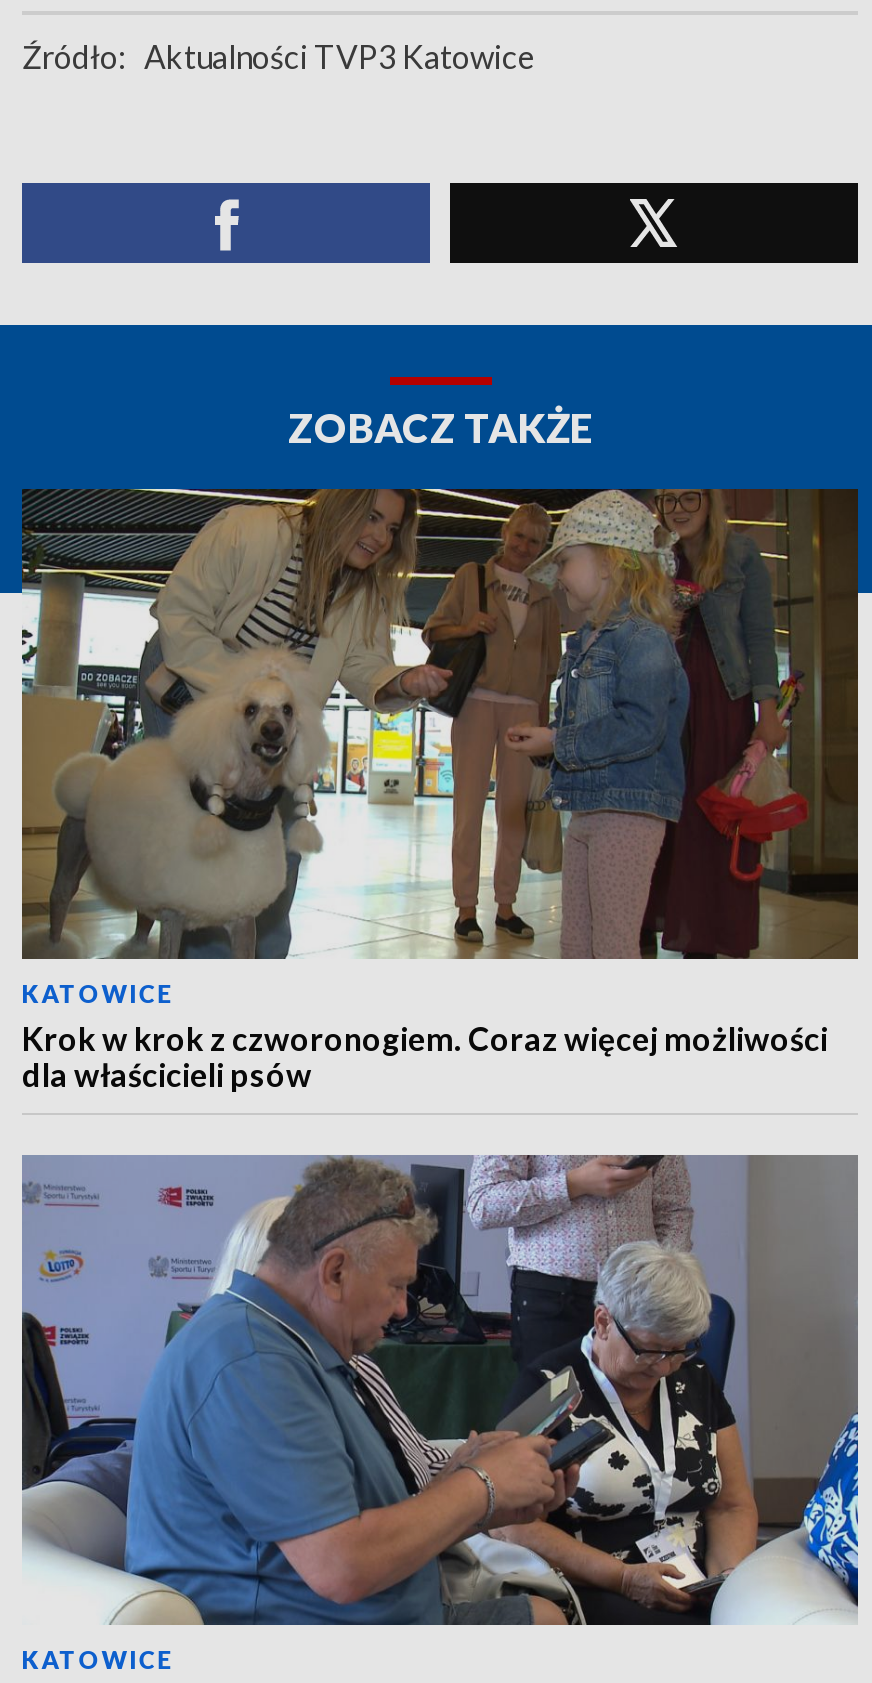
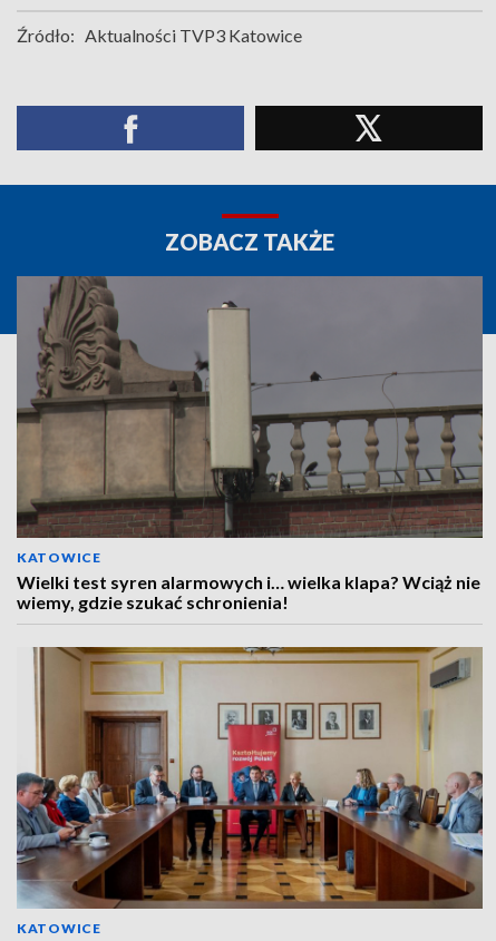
- [image]
- Krok w krok z czworonogiem. Coraz więcej możliwości
- dla właścicieli psów
+ [image]
+ Wielki test syren alarmowych i… wielka klapa? Wciąż nie
+ wiemy, gdzie szukać schronienia!

- [image]
+ [image]
